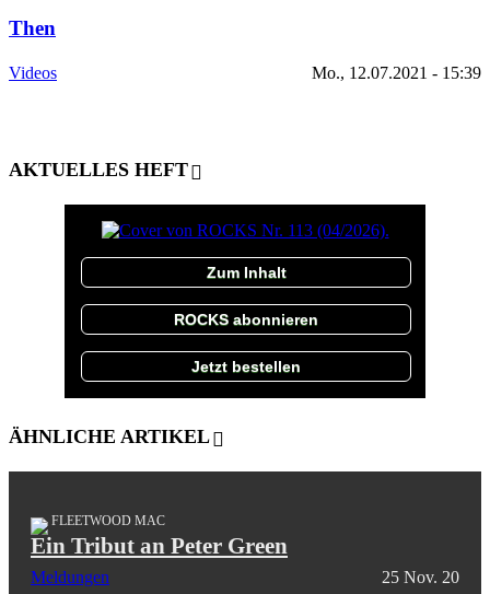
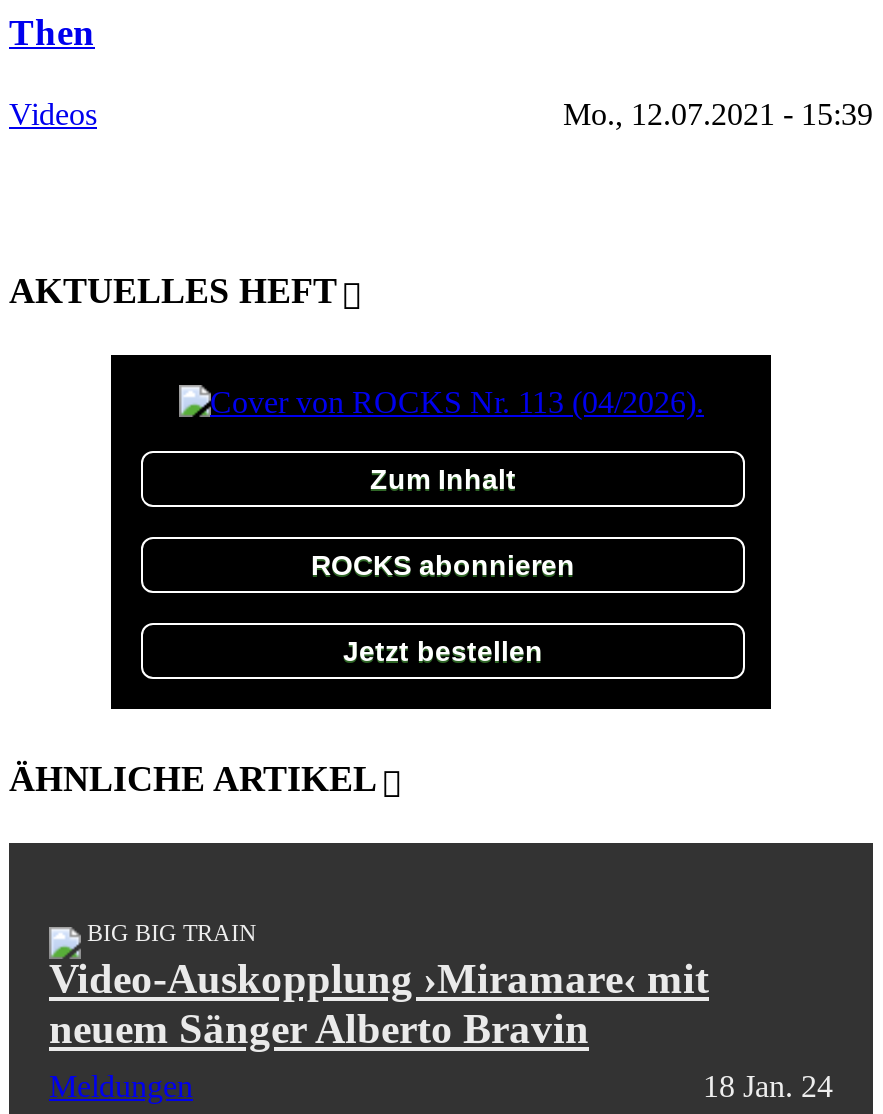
- FLEETWOOD MAC
- Ein Tribut an Peter Green
+ BIG BIG TRAIN
+ Video-Auskopplung ›Miramare‹ mit
+ neuem Sänger Alberto Bravin

- 25 Nov. 20
+ 18 Jan. 24
